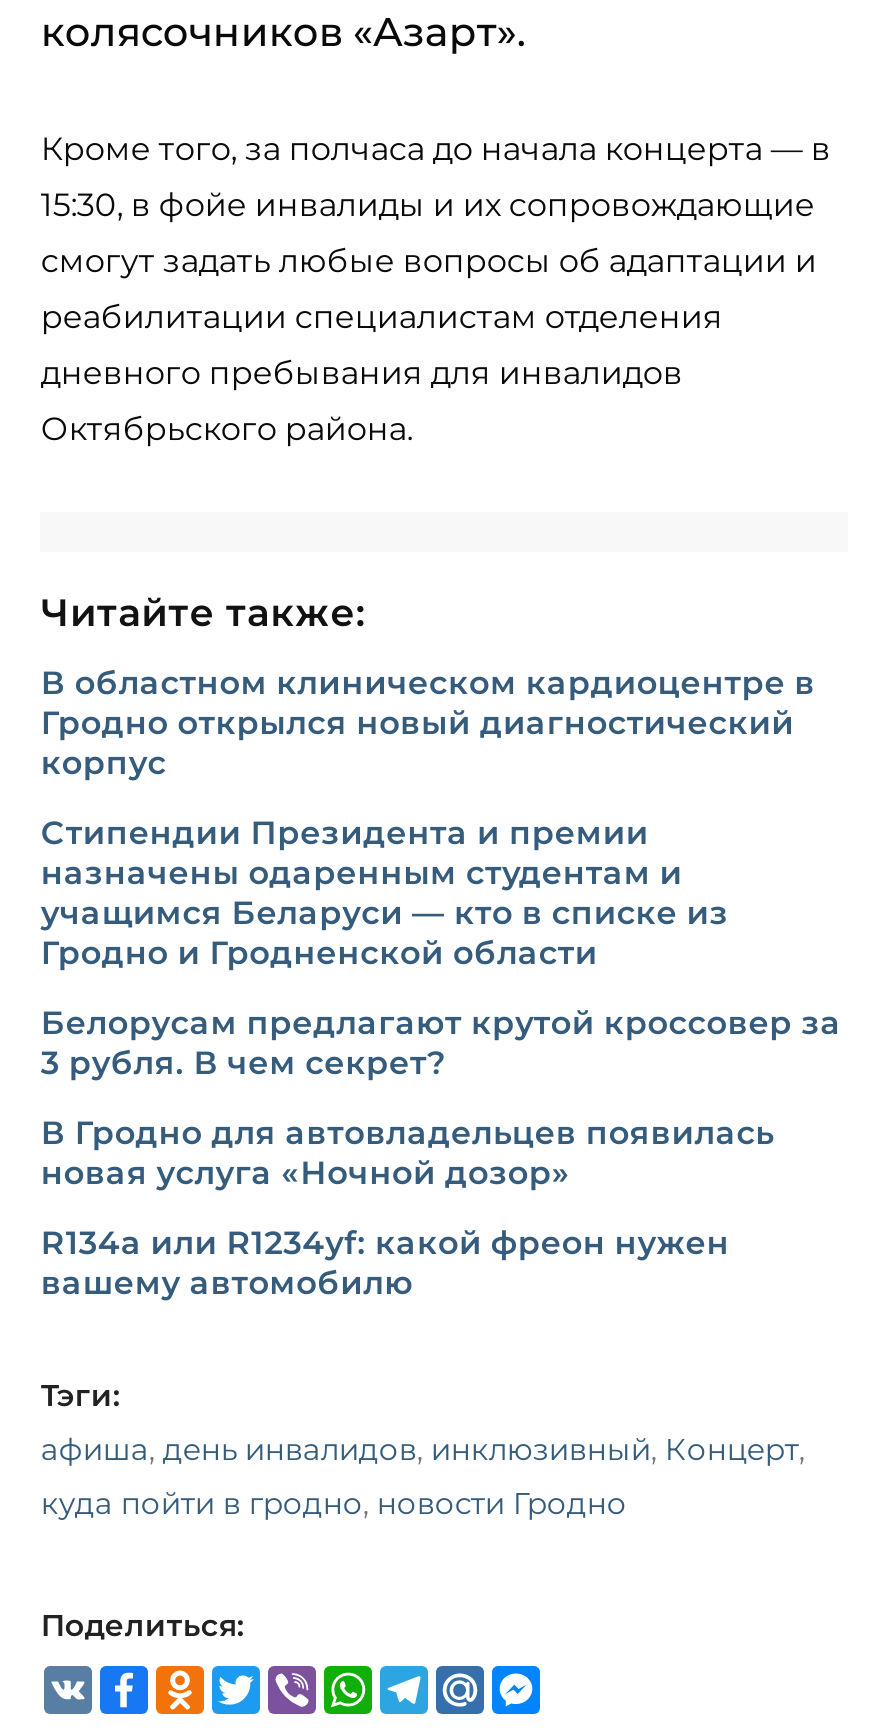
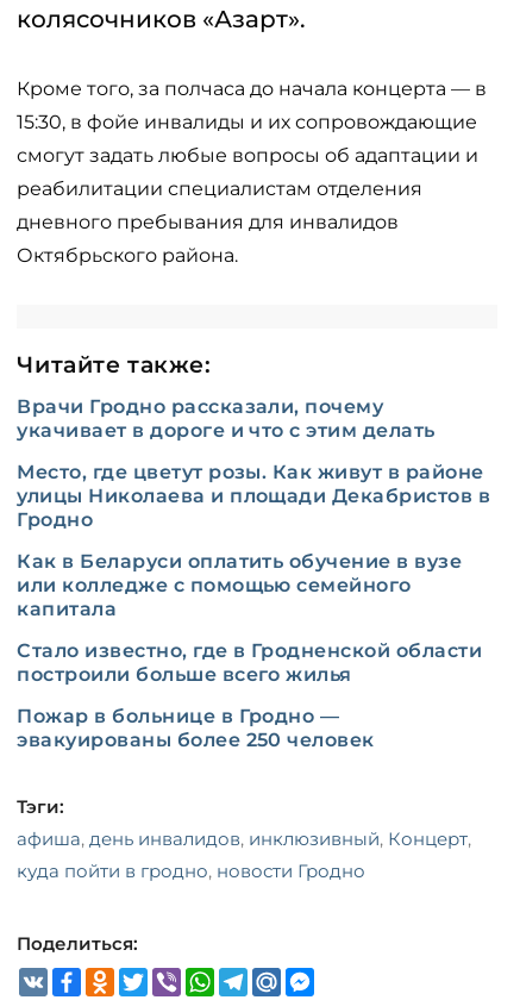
- В областном клиническом кардиоцентре в
- Гродно открылся новый диагностический
- корпус
+ Врачи Гродно рассказали, почему
+ укачивает в дороге и что с этим делать

- Стипендии Президента и премии
- назначены одаренным студентам и
- учащимся Беларуси — кто в списке из
- Гродно и Гродненской области
+ Место, где цветут розы. Как живут в районе
+ улицы Николаева и площади Декабристов в
+ Гродно

- Белорусам предлагают крутой кроссовер за
- 3 рубля. В чем секрет?
+ Как в Беларуси оплатить обучение в вузе
+ или колледже с помощью семейного
+ капитала

- В Гродно для автовладельцев появилась
- новая услуга «Ночной дозор»
+ Стало известно, где в Гродненской области
+ построили больше всего жилья

- R134a или R1234yf: какой фреон нужен
- вашему автомобилю
+ Пожар в больнице в Гродно —
+ эвакуированы более 250 человек
